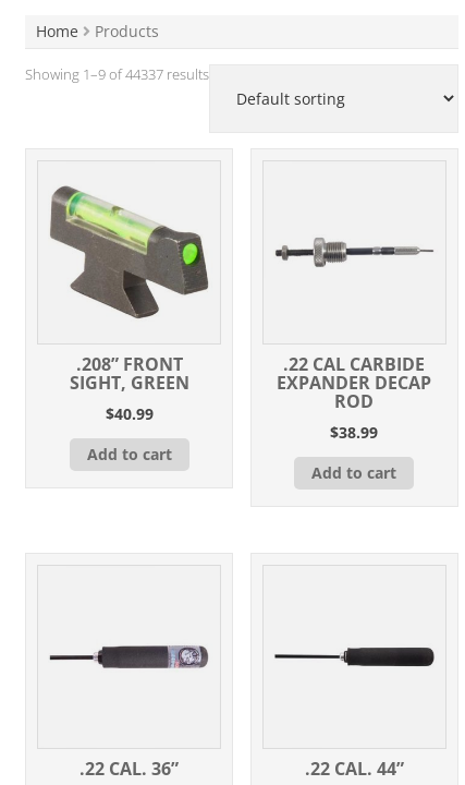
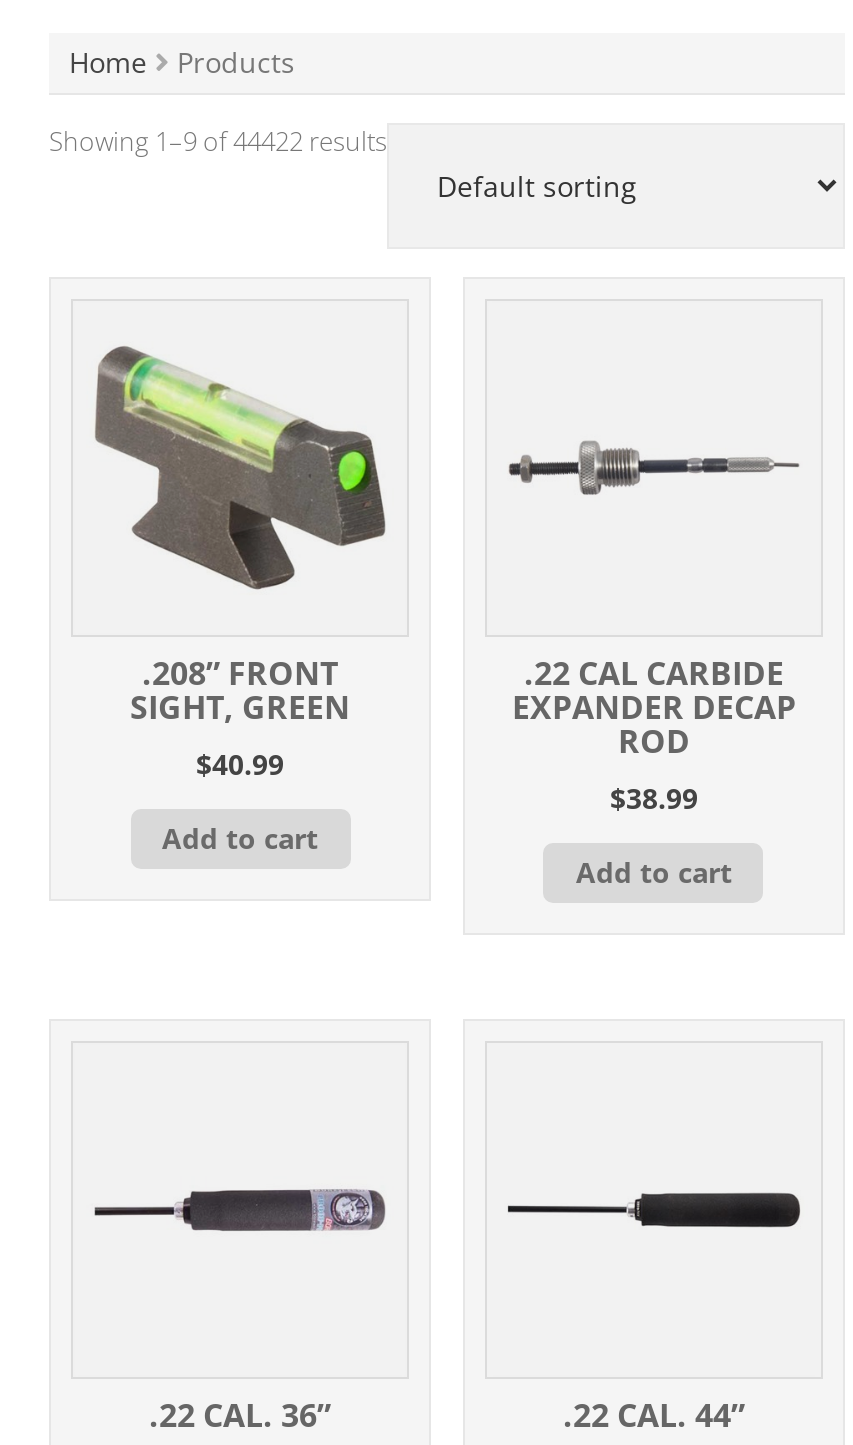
- Showing 1–9 of 44337 results
+ Showing 1–9 of 44422 results
